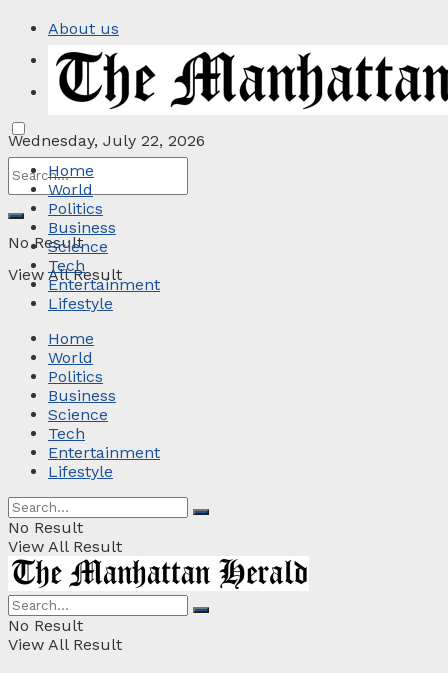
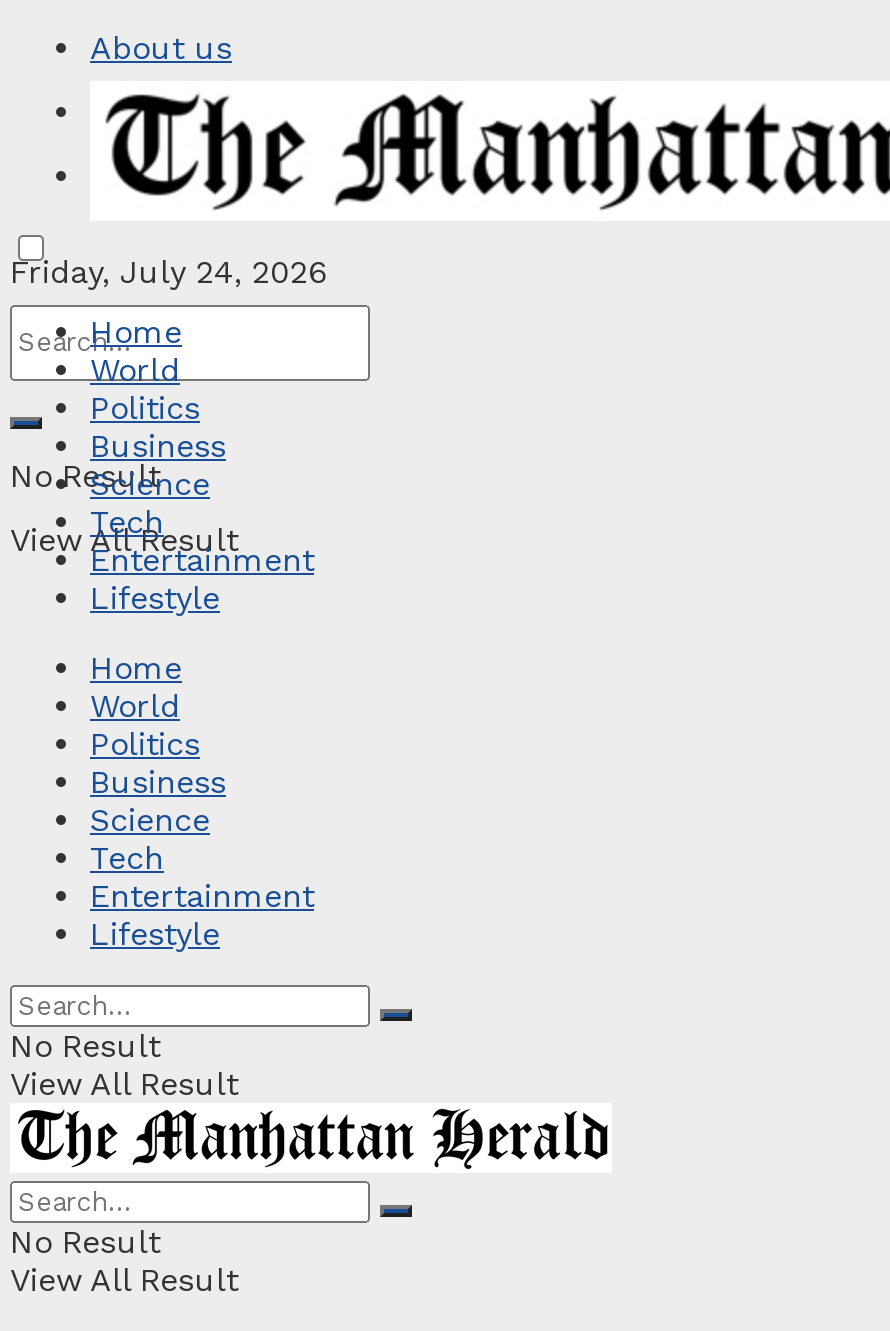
- Wednesday, July 22, 2026
+ Friday, July 24, 2026
